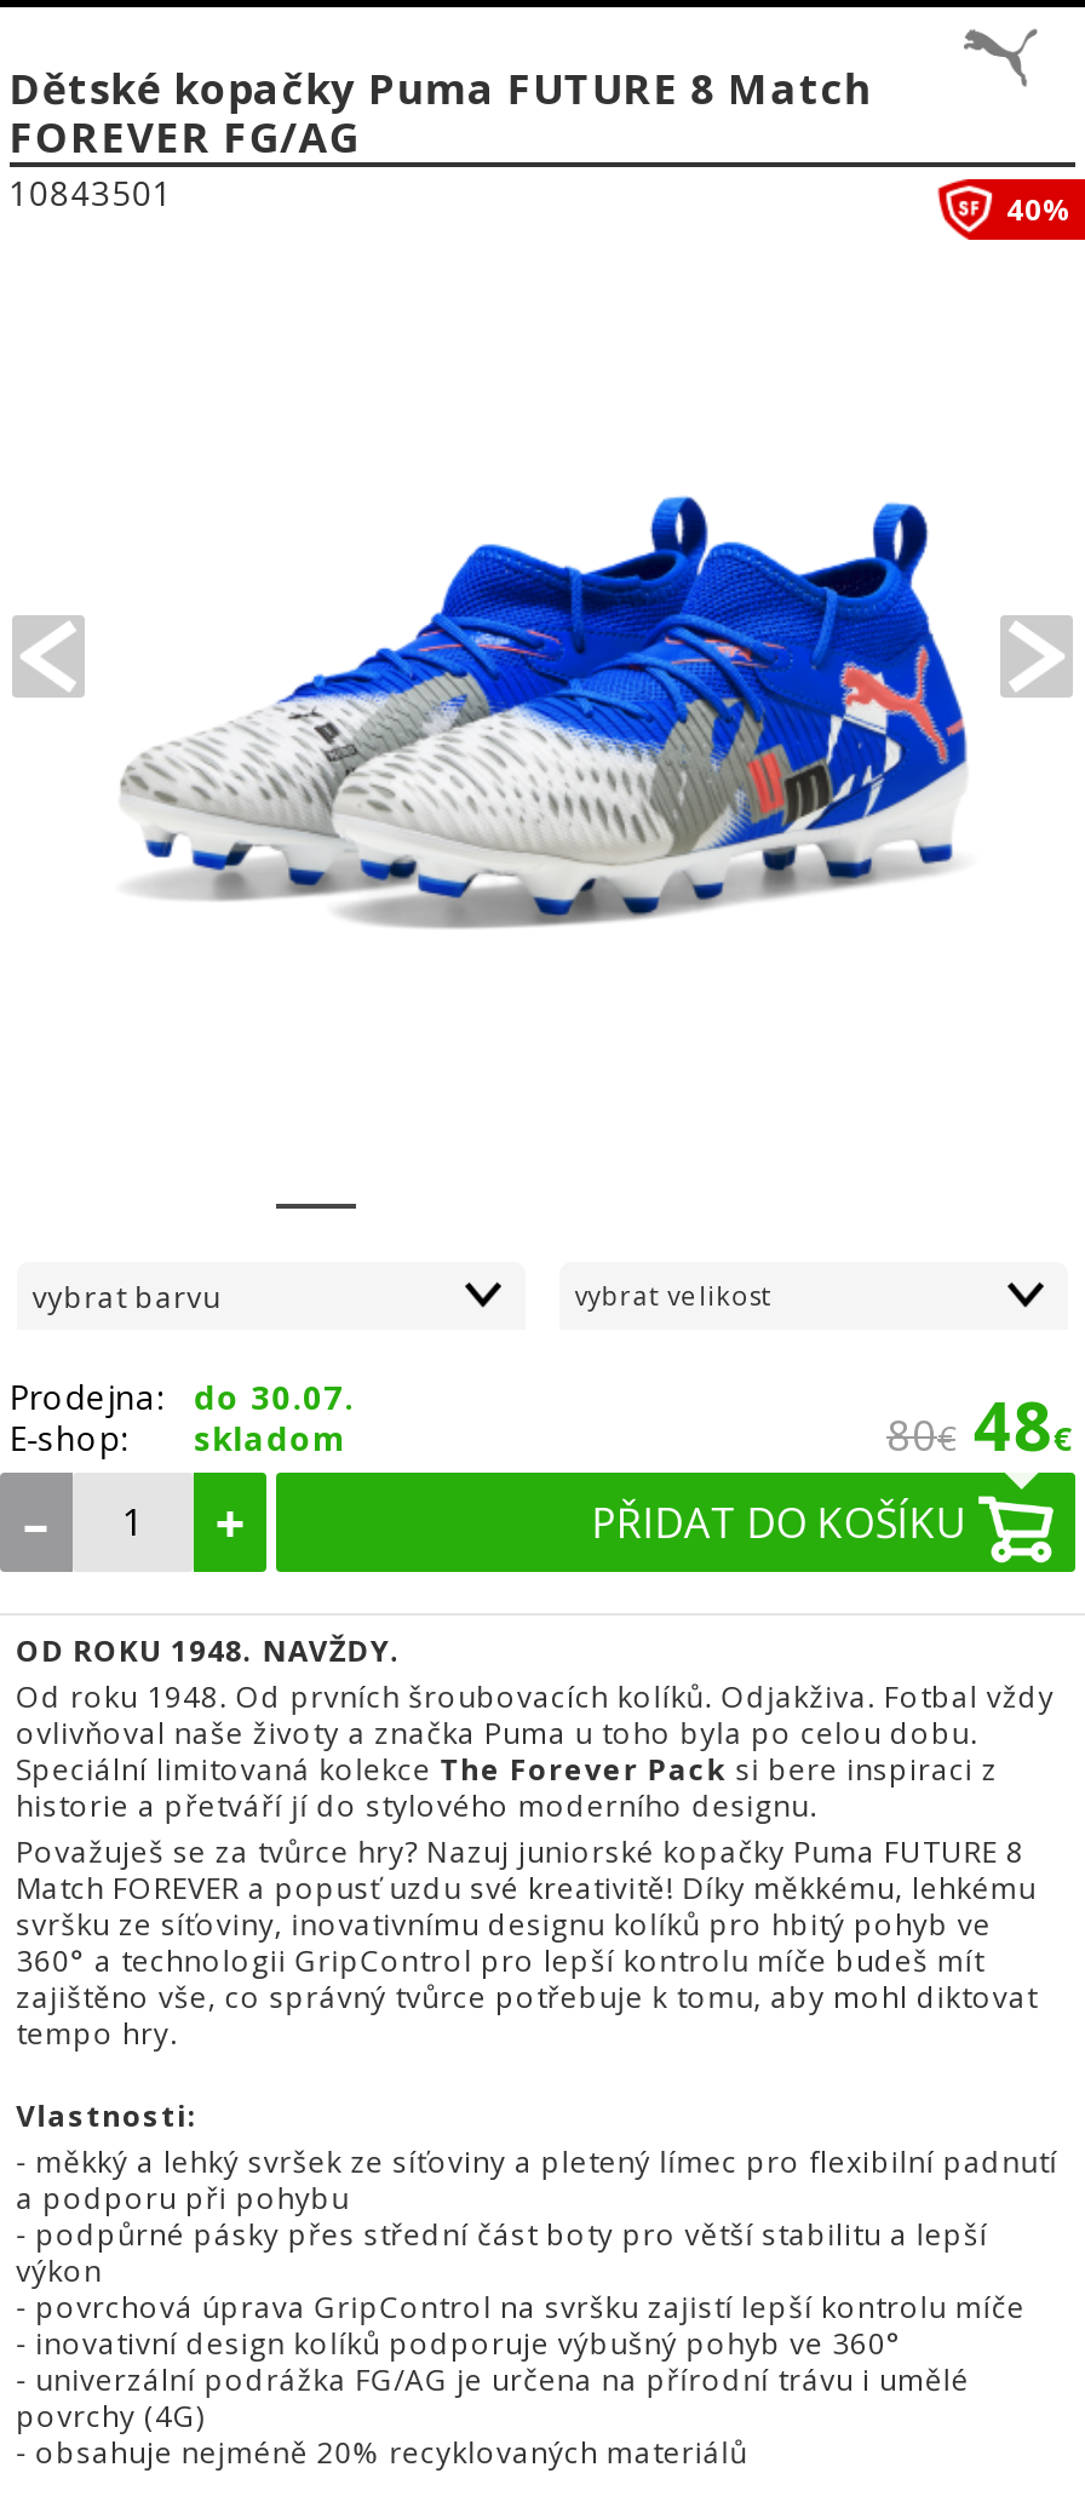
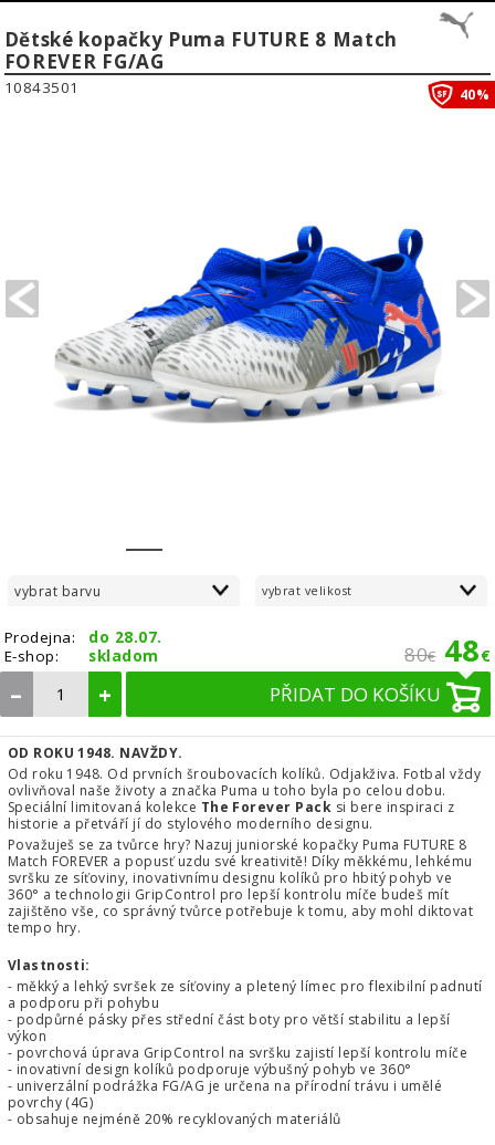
- Prodejna: do 30.07.
+ Prodejna: do 28.07.
